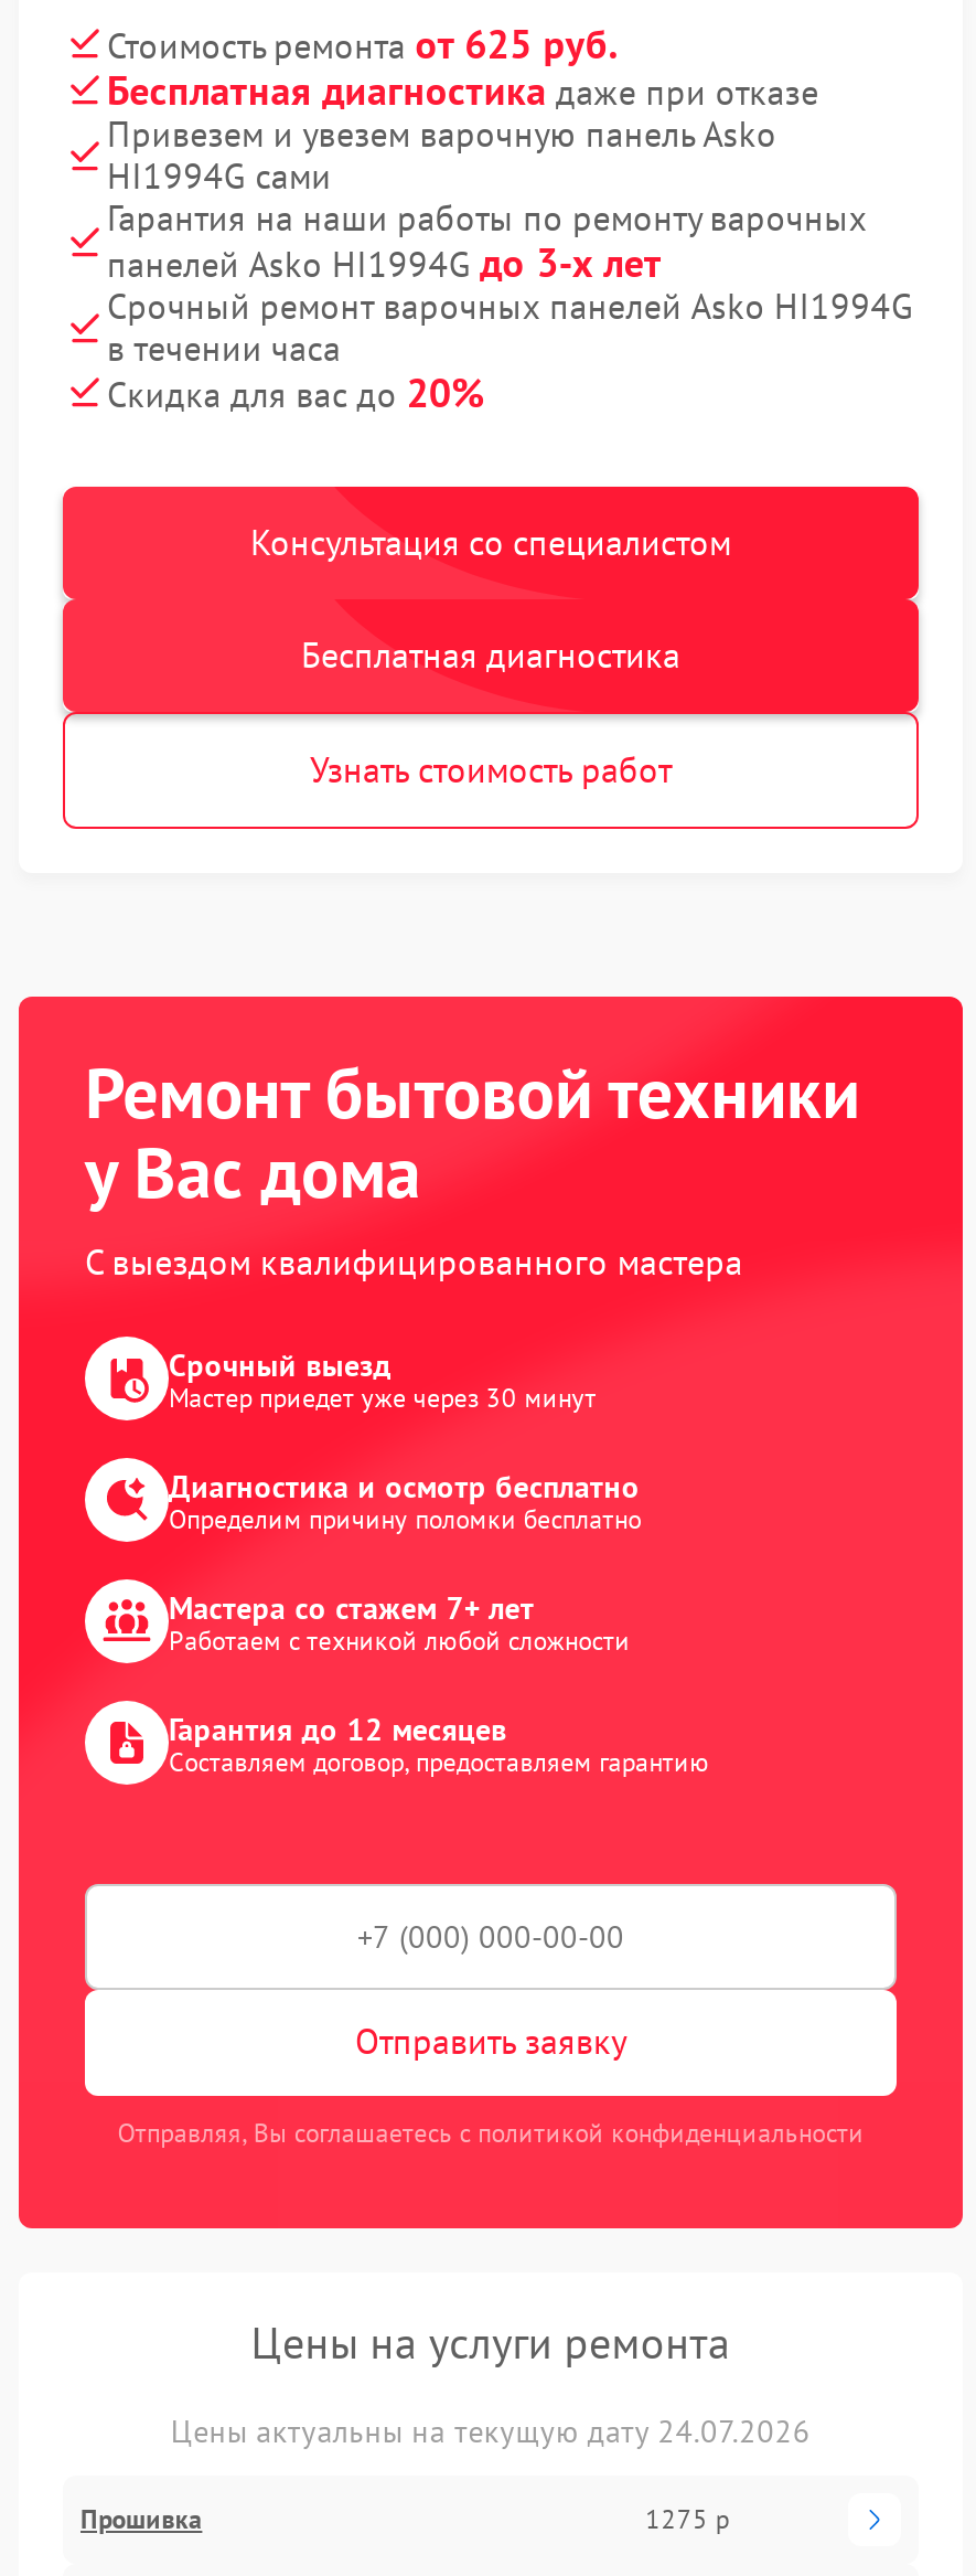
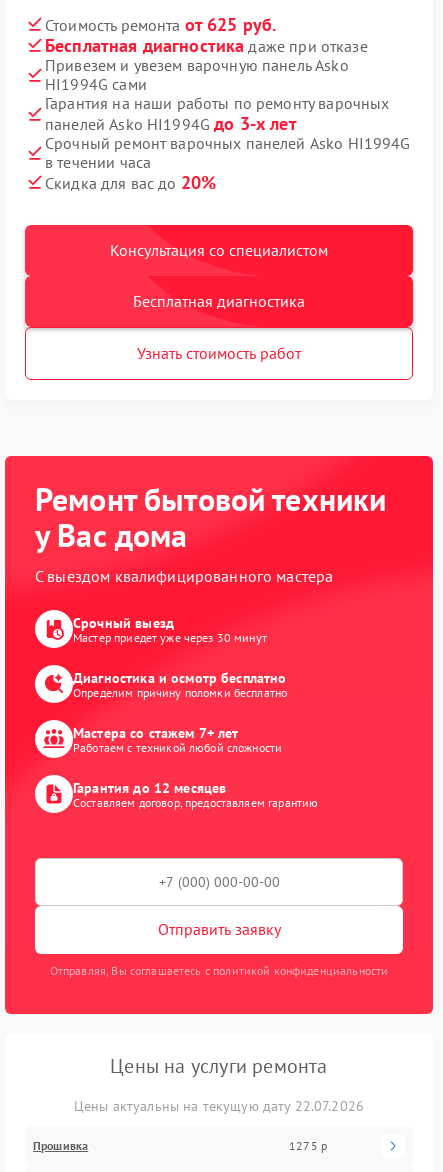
- Цены актуальны на текущую дату 24.07.2026
+ Цены актуальны на текущую дату 22.07.2026
